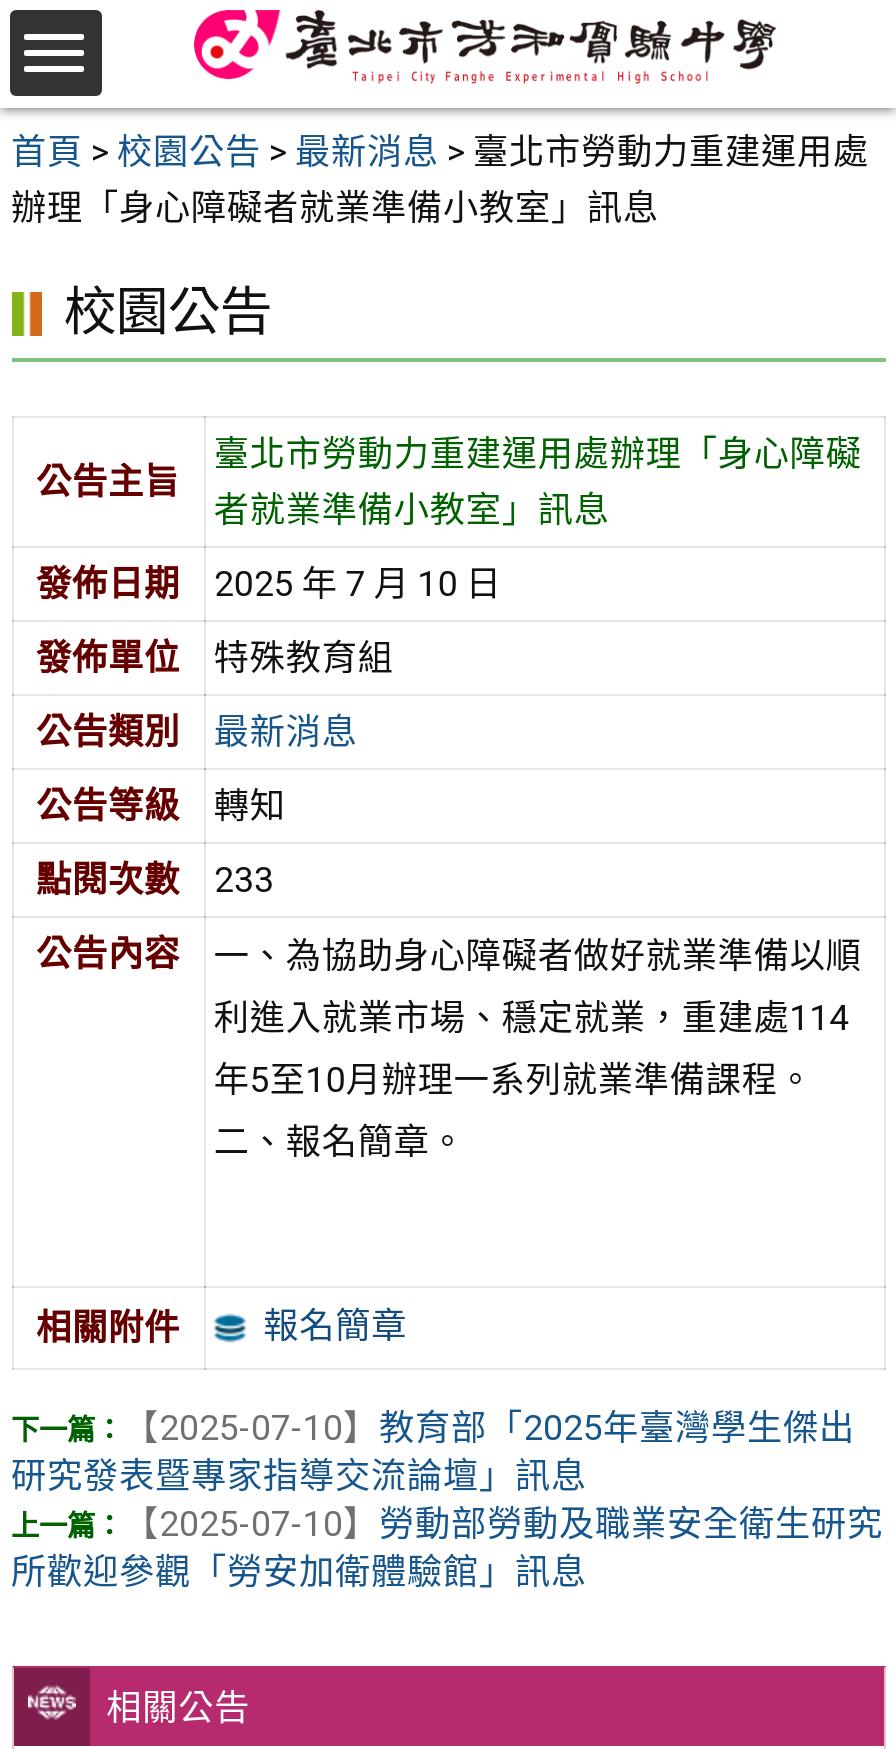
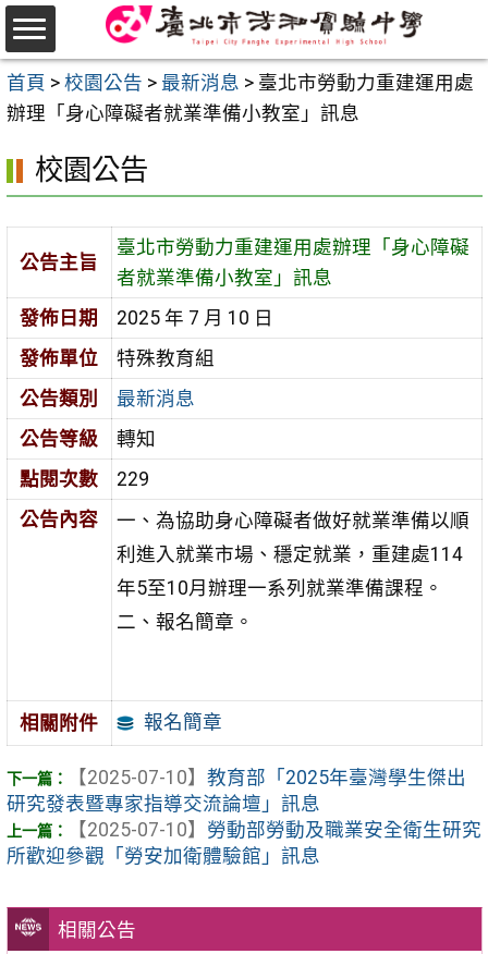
- 點閱次數 233
+ 點閱次數 229
